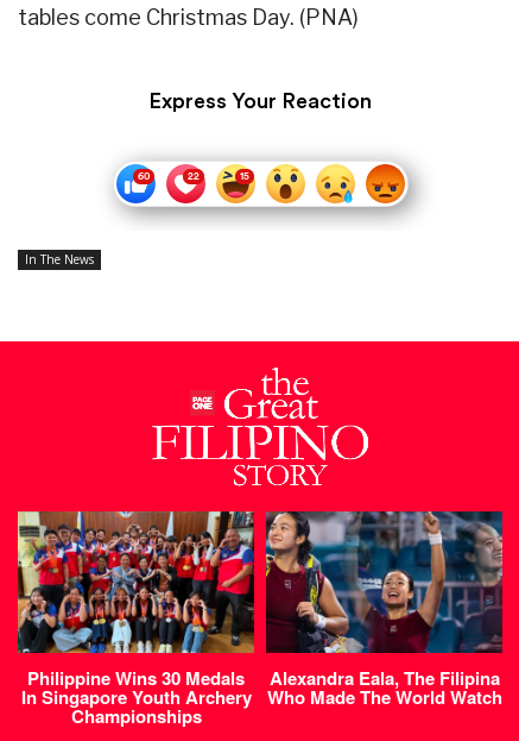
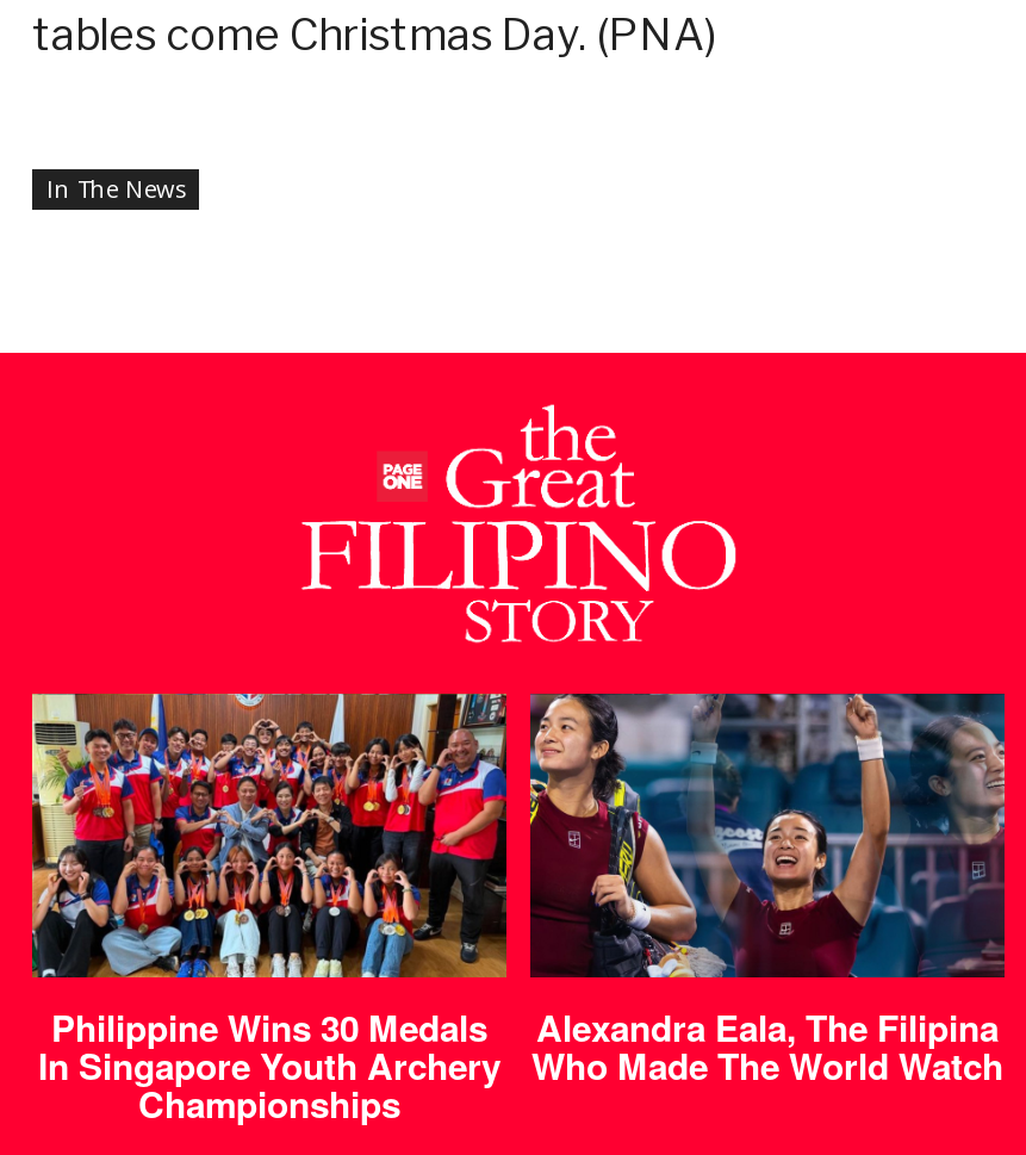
- Express Your Reaction

- [image]
